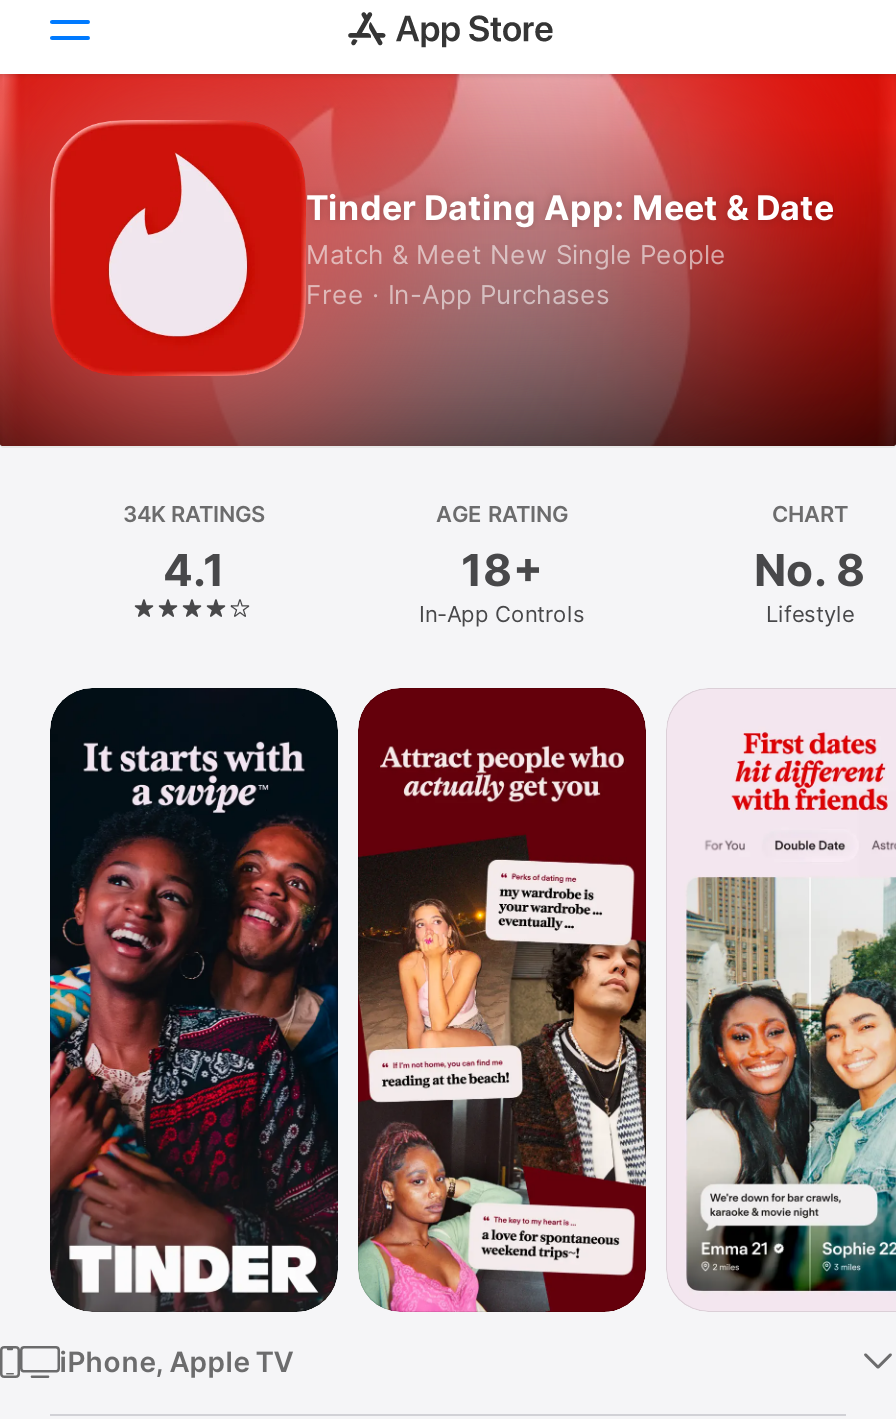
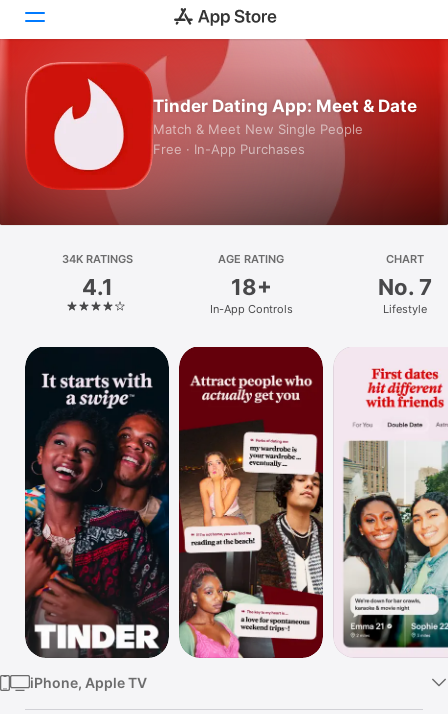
- No. 8
+ No. 7
